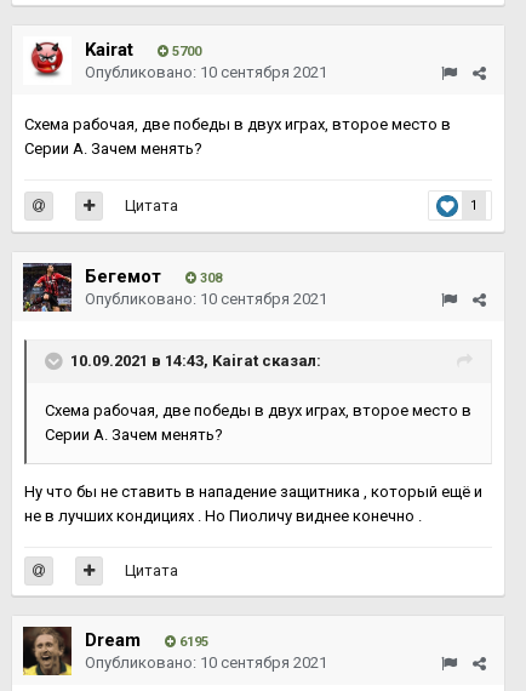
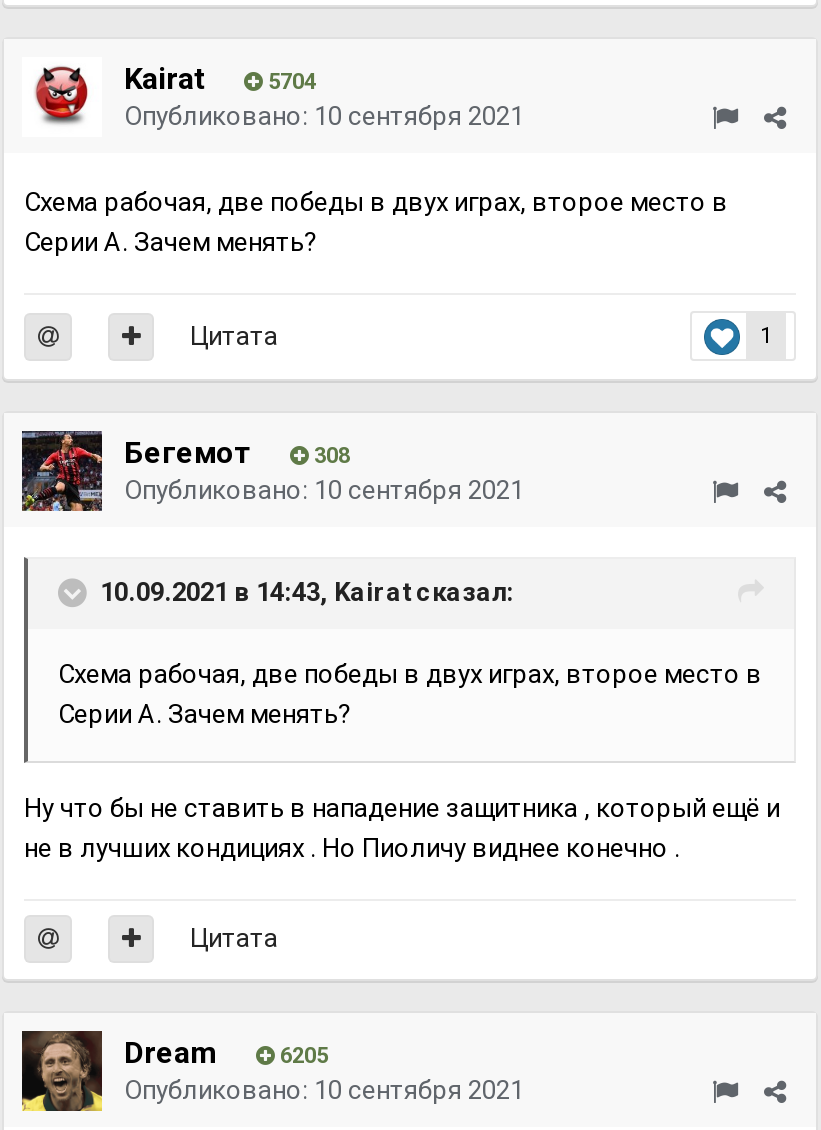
- 5700
+ 5704

- 6195
+ 6205
